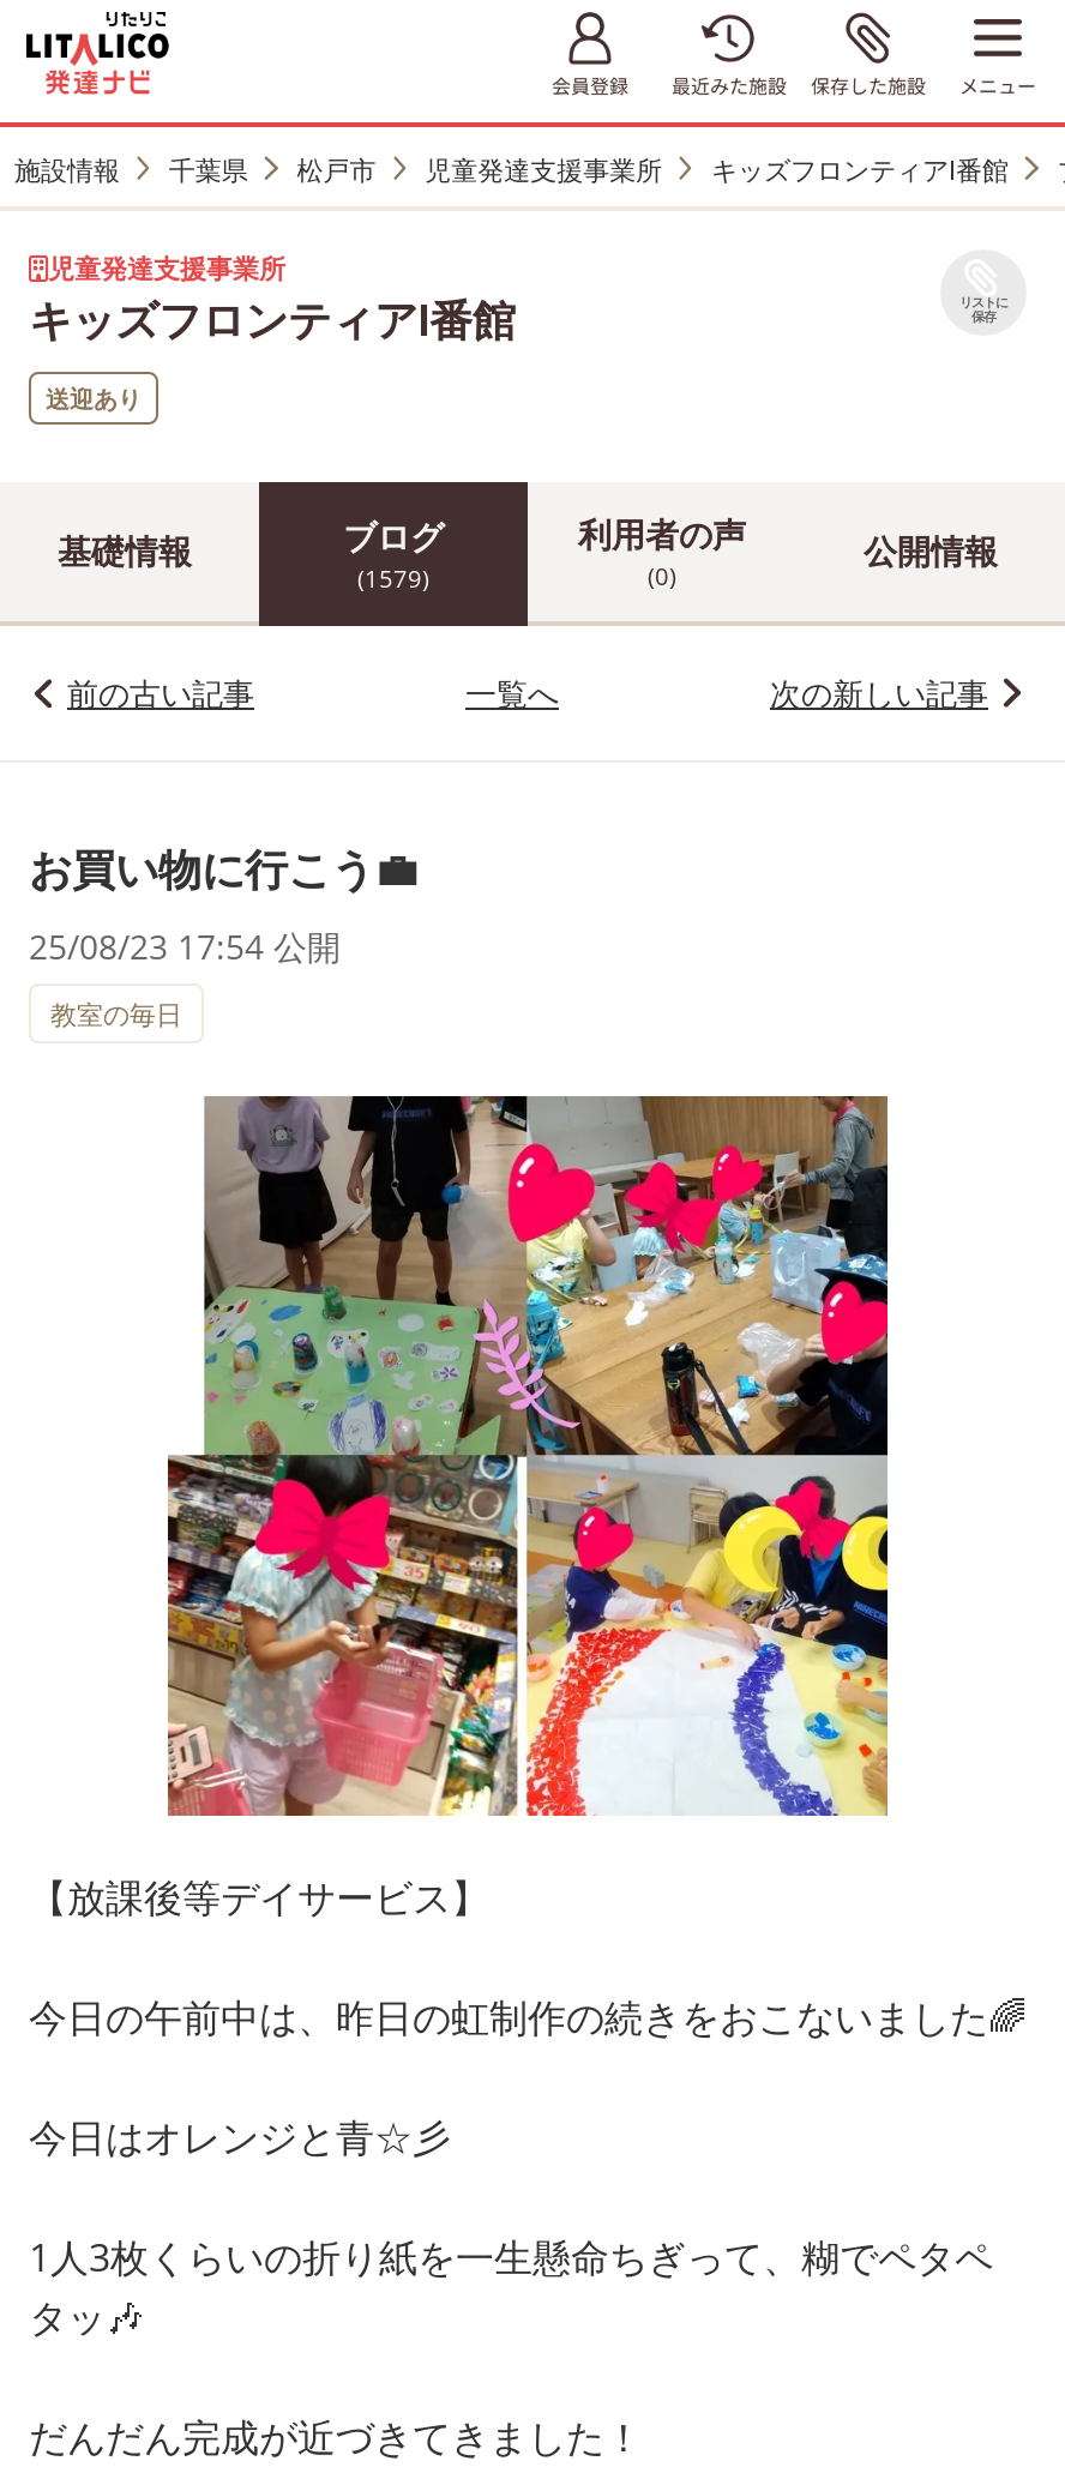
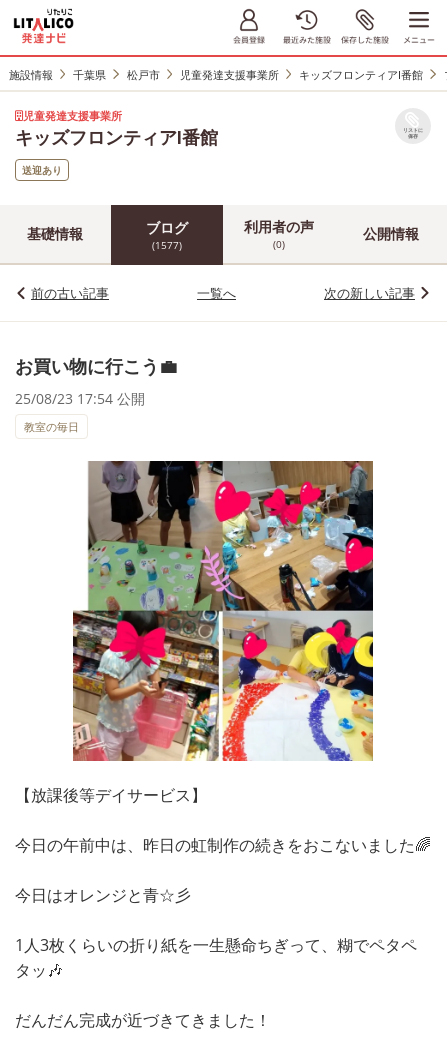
- (1579)
+ (1577)
